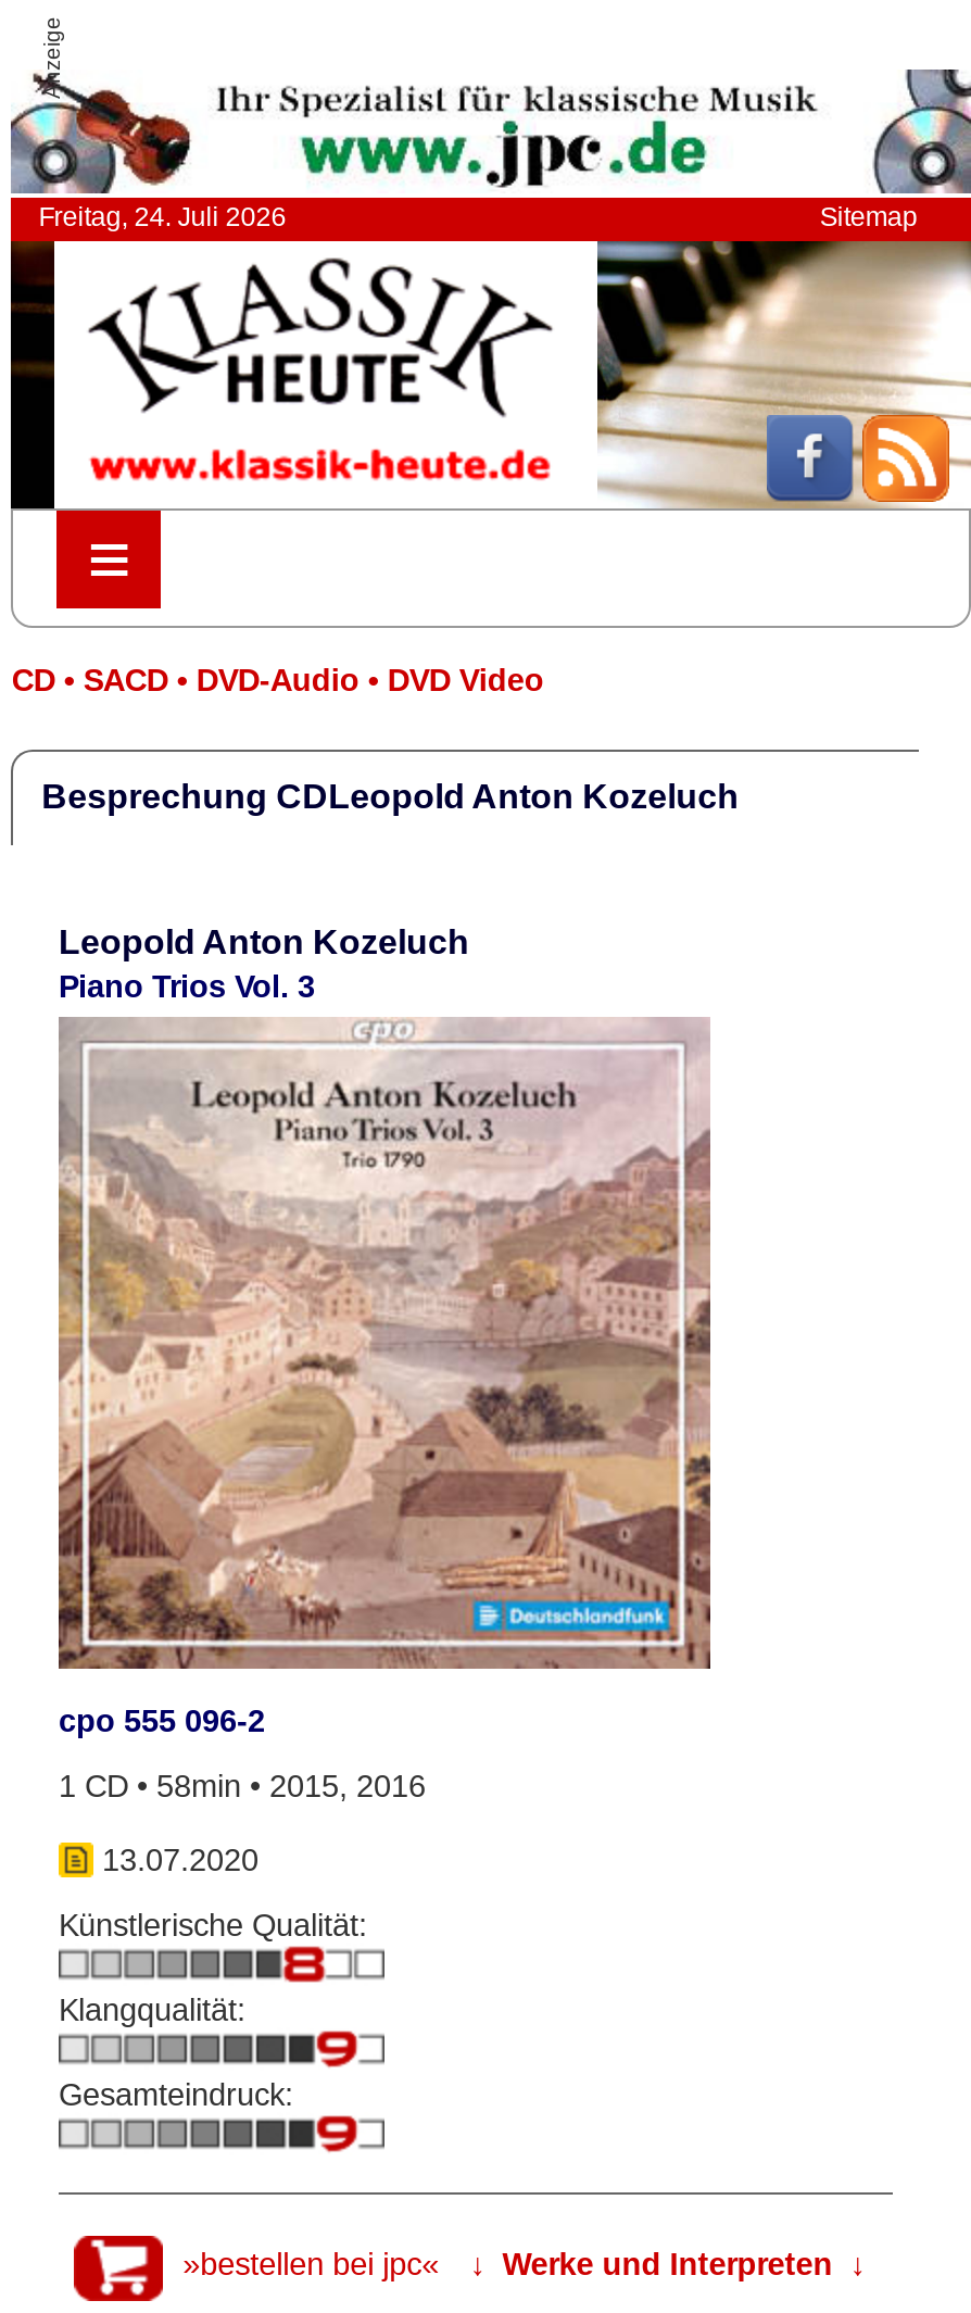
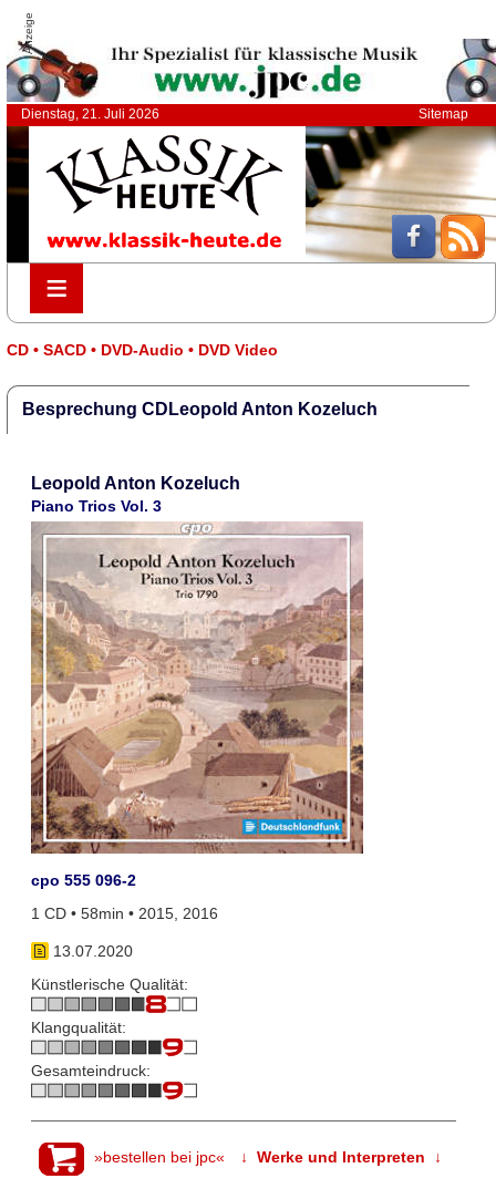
- Freitag, 24. Juli 2026
+ Dienstag, 21. Juli 2026
